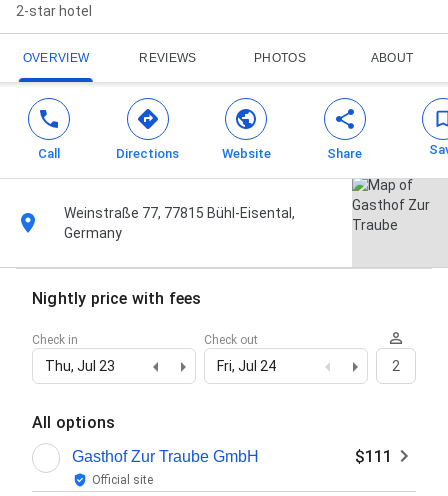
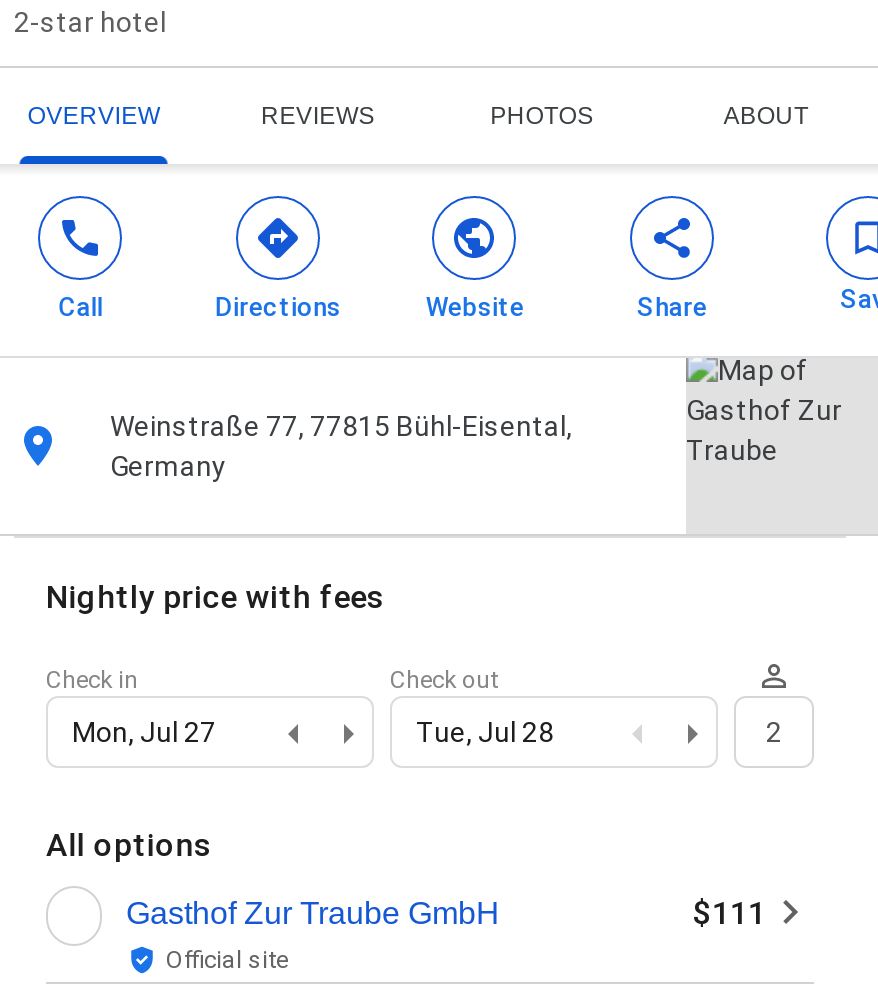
- Thu, Jul 23
+ Mon, Jul 27

- Fri, Jul 24
+ Tue, Jul 28
